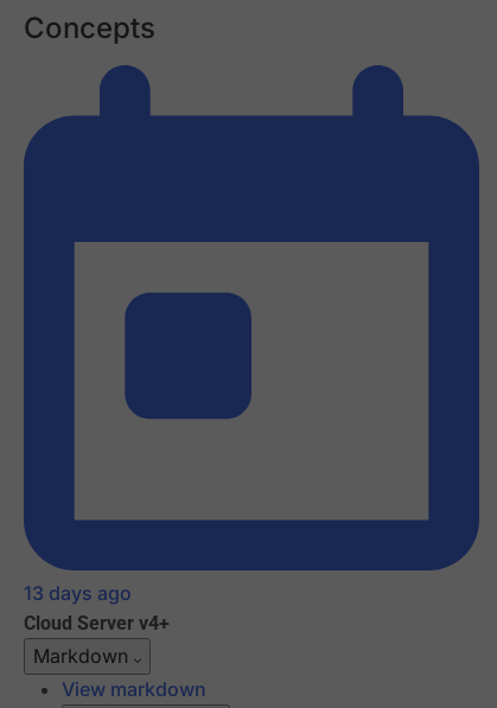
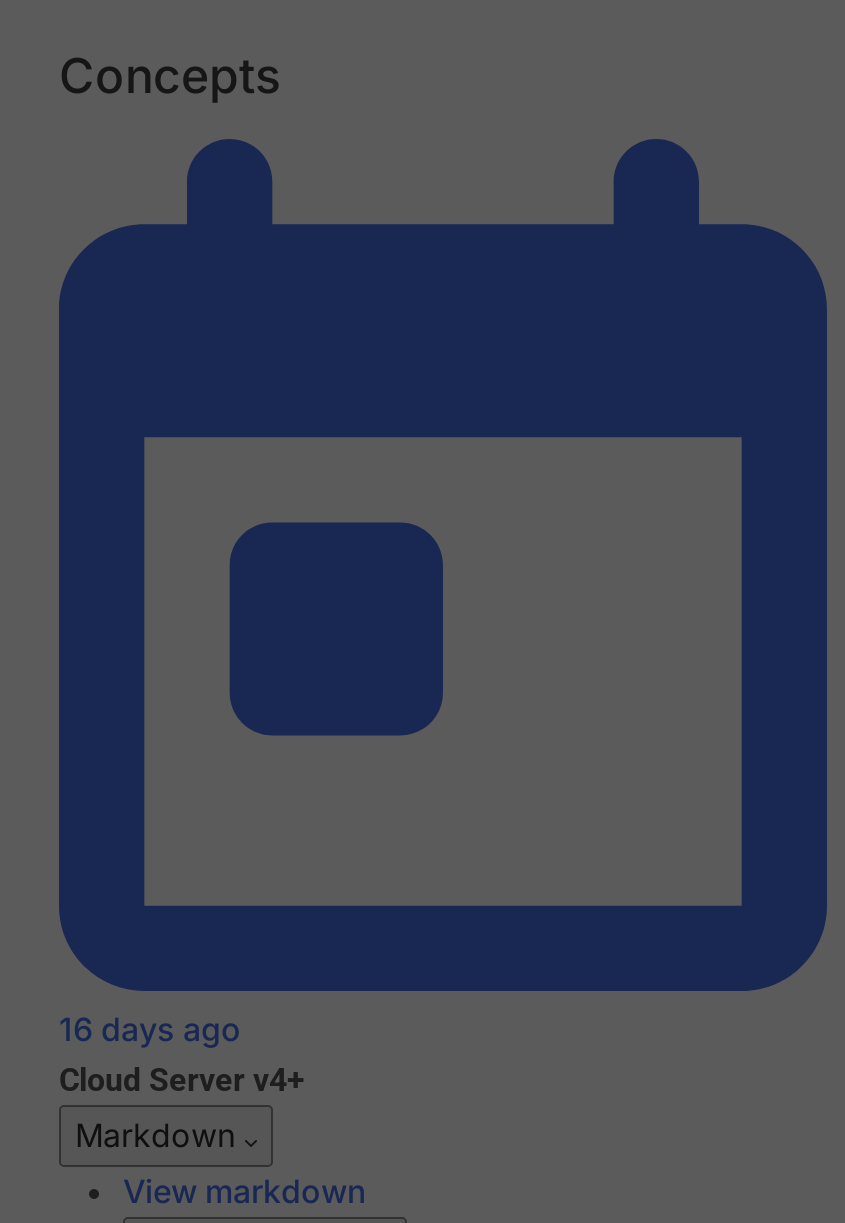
- 13 days ago
+ 16 days ago
